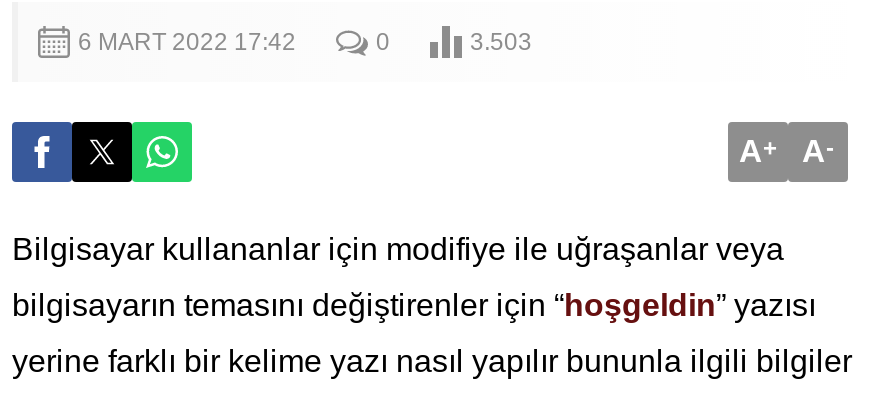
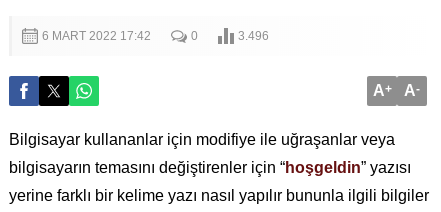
- 3.503
+ 3.496
